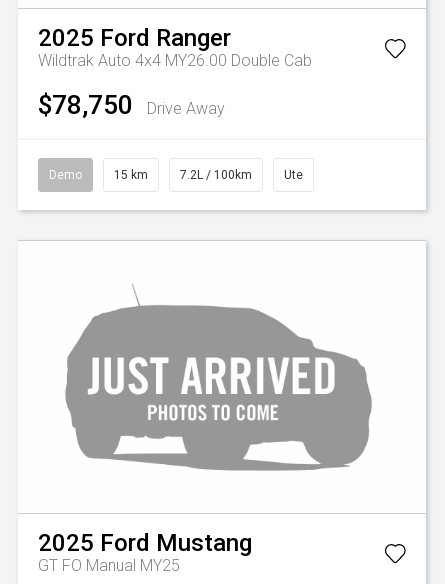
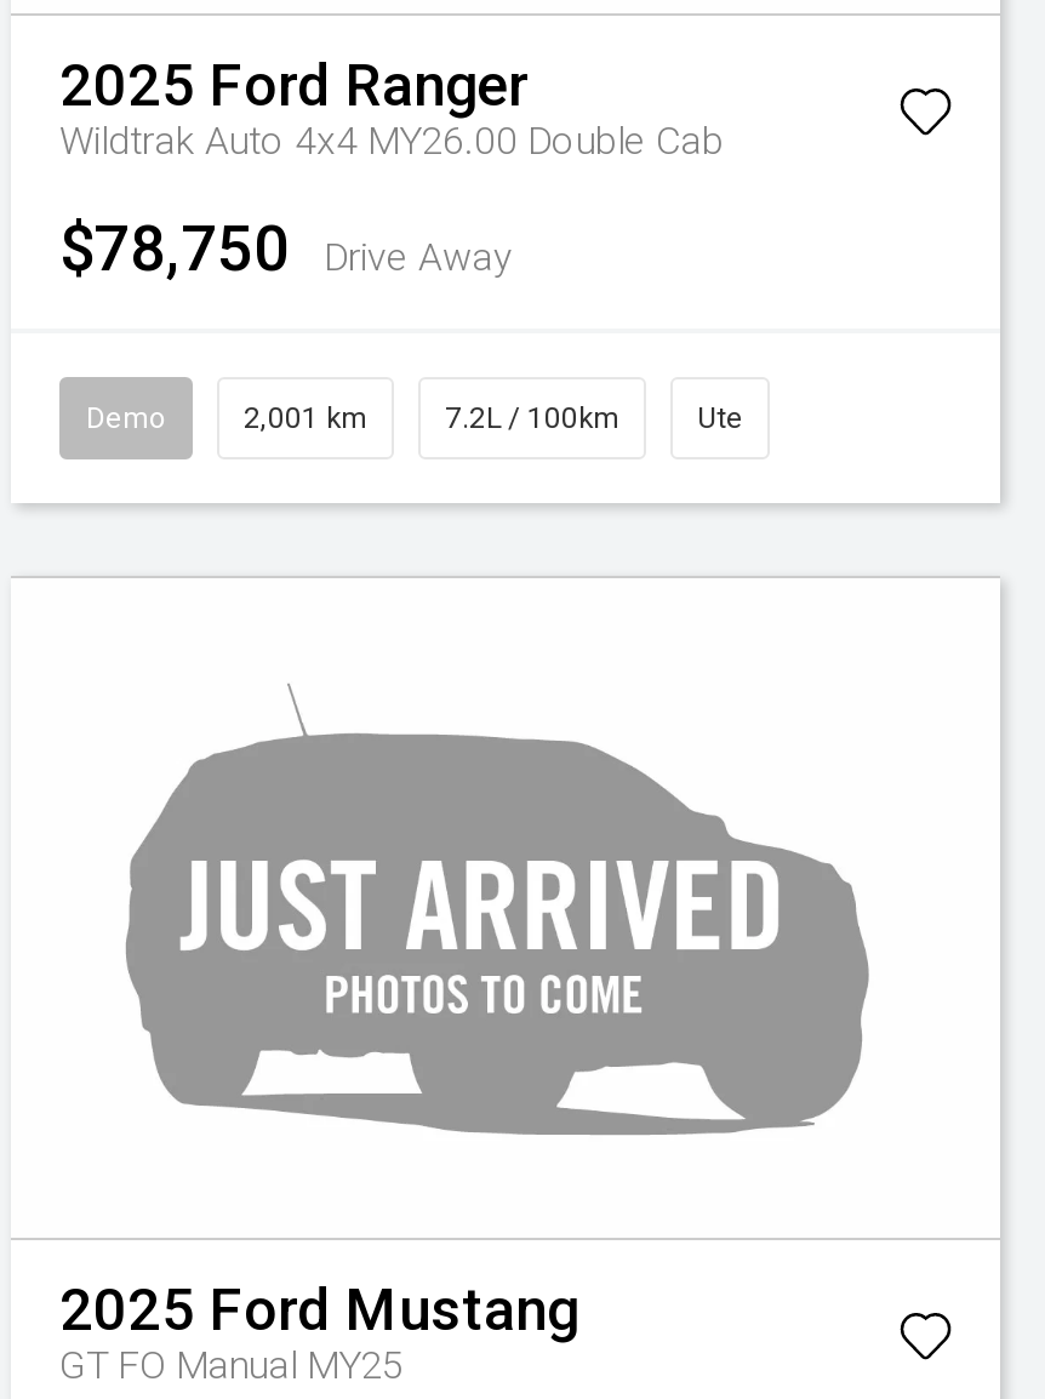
- 15 km
+ 2,001 km
